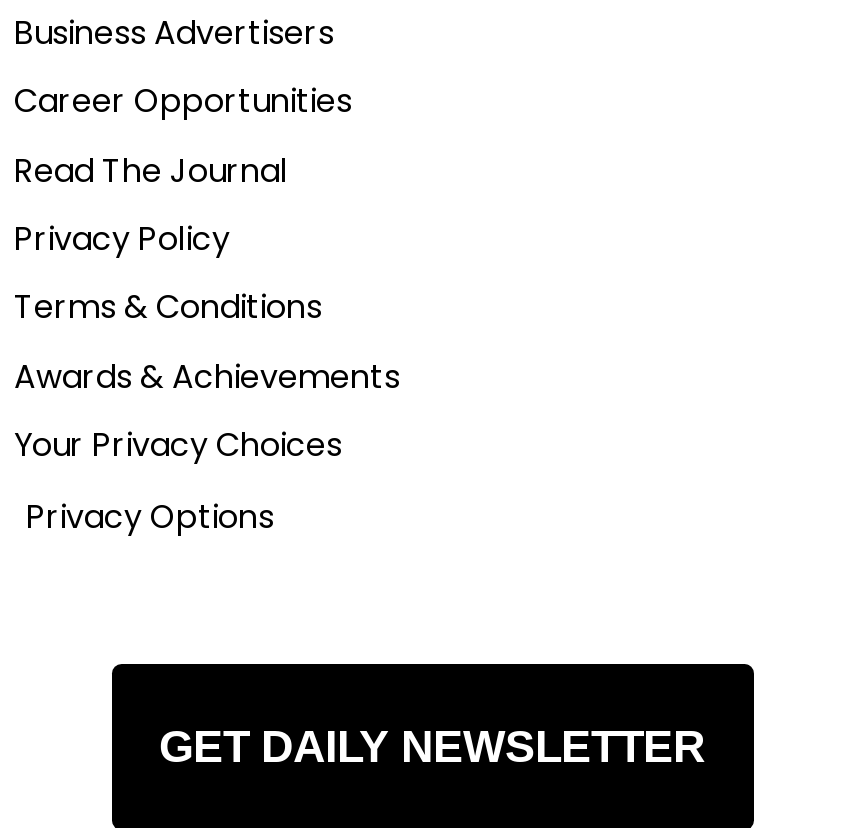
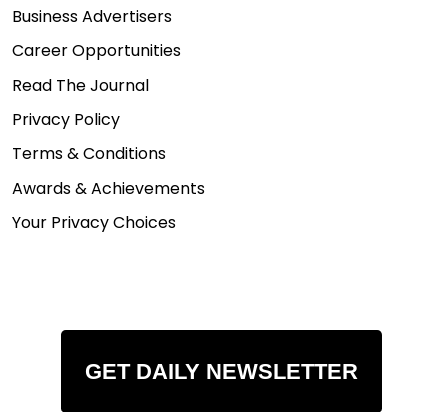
- Privacy Options
